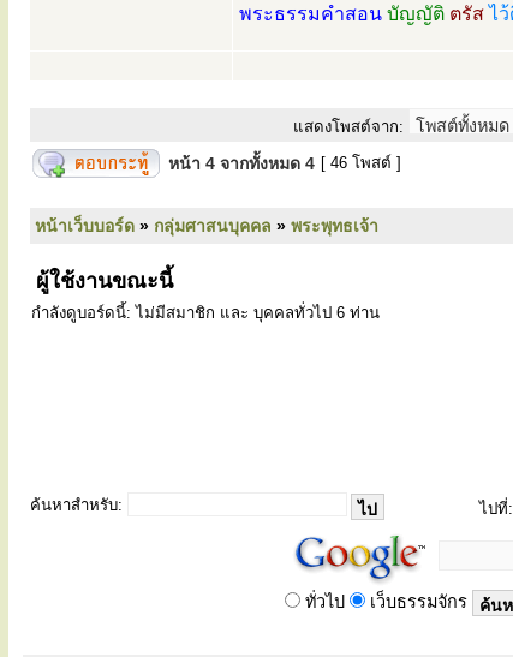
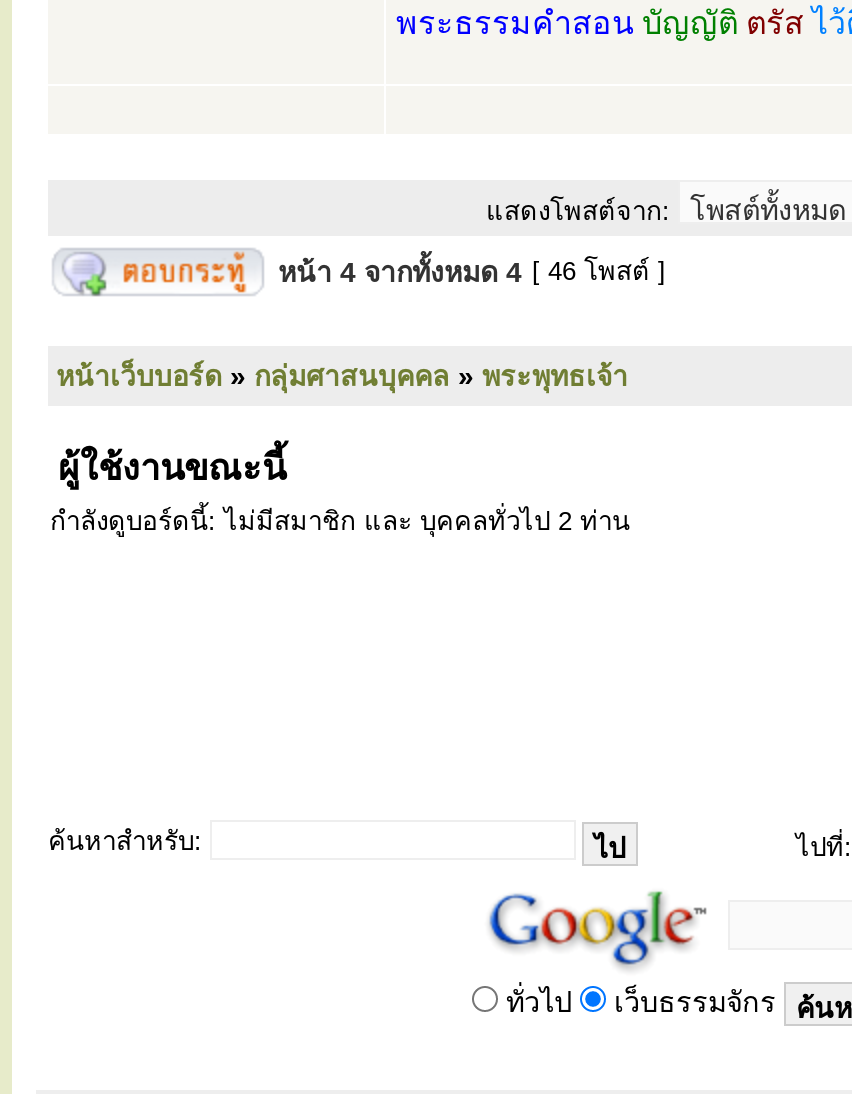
- กำลังดูบอร์ดนี้: ไม่มีสมาชิก และ บุคคลทั่วไป 6 ท่าน
+ กำลังดูบอร์ดนี้: ไม่มีสมาชิก และ บุคคลทั่วไป 2 ท่าน
